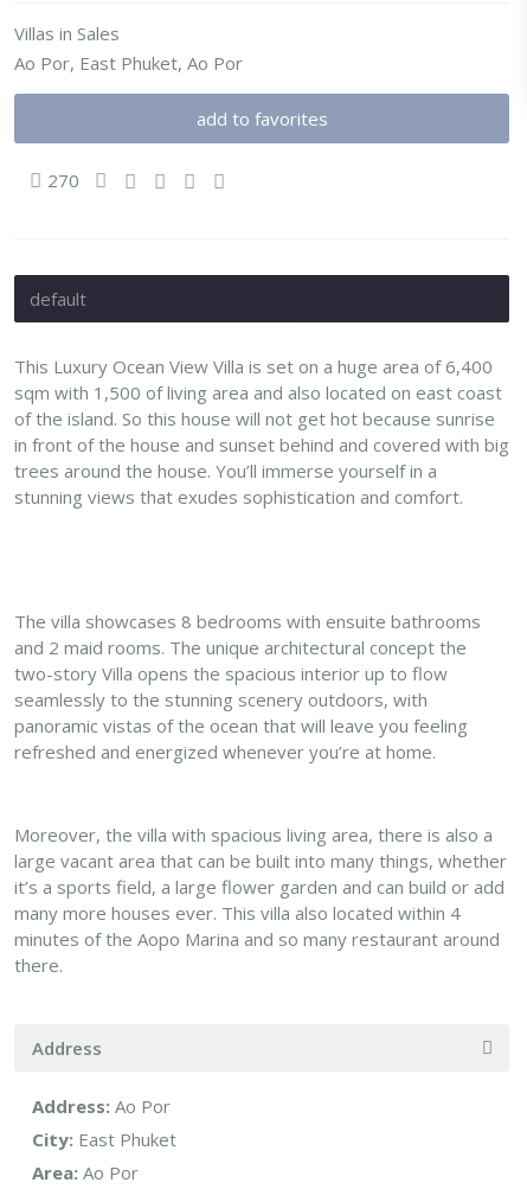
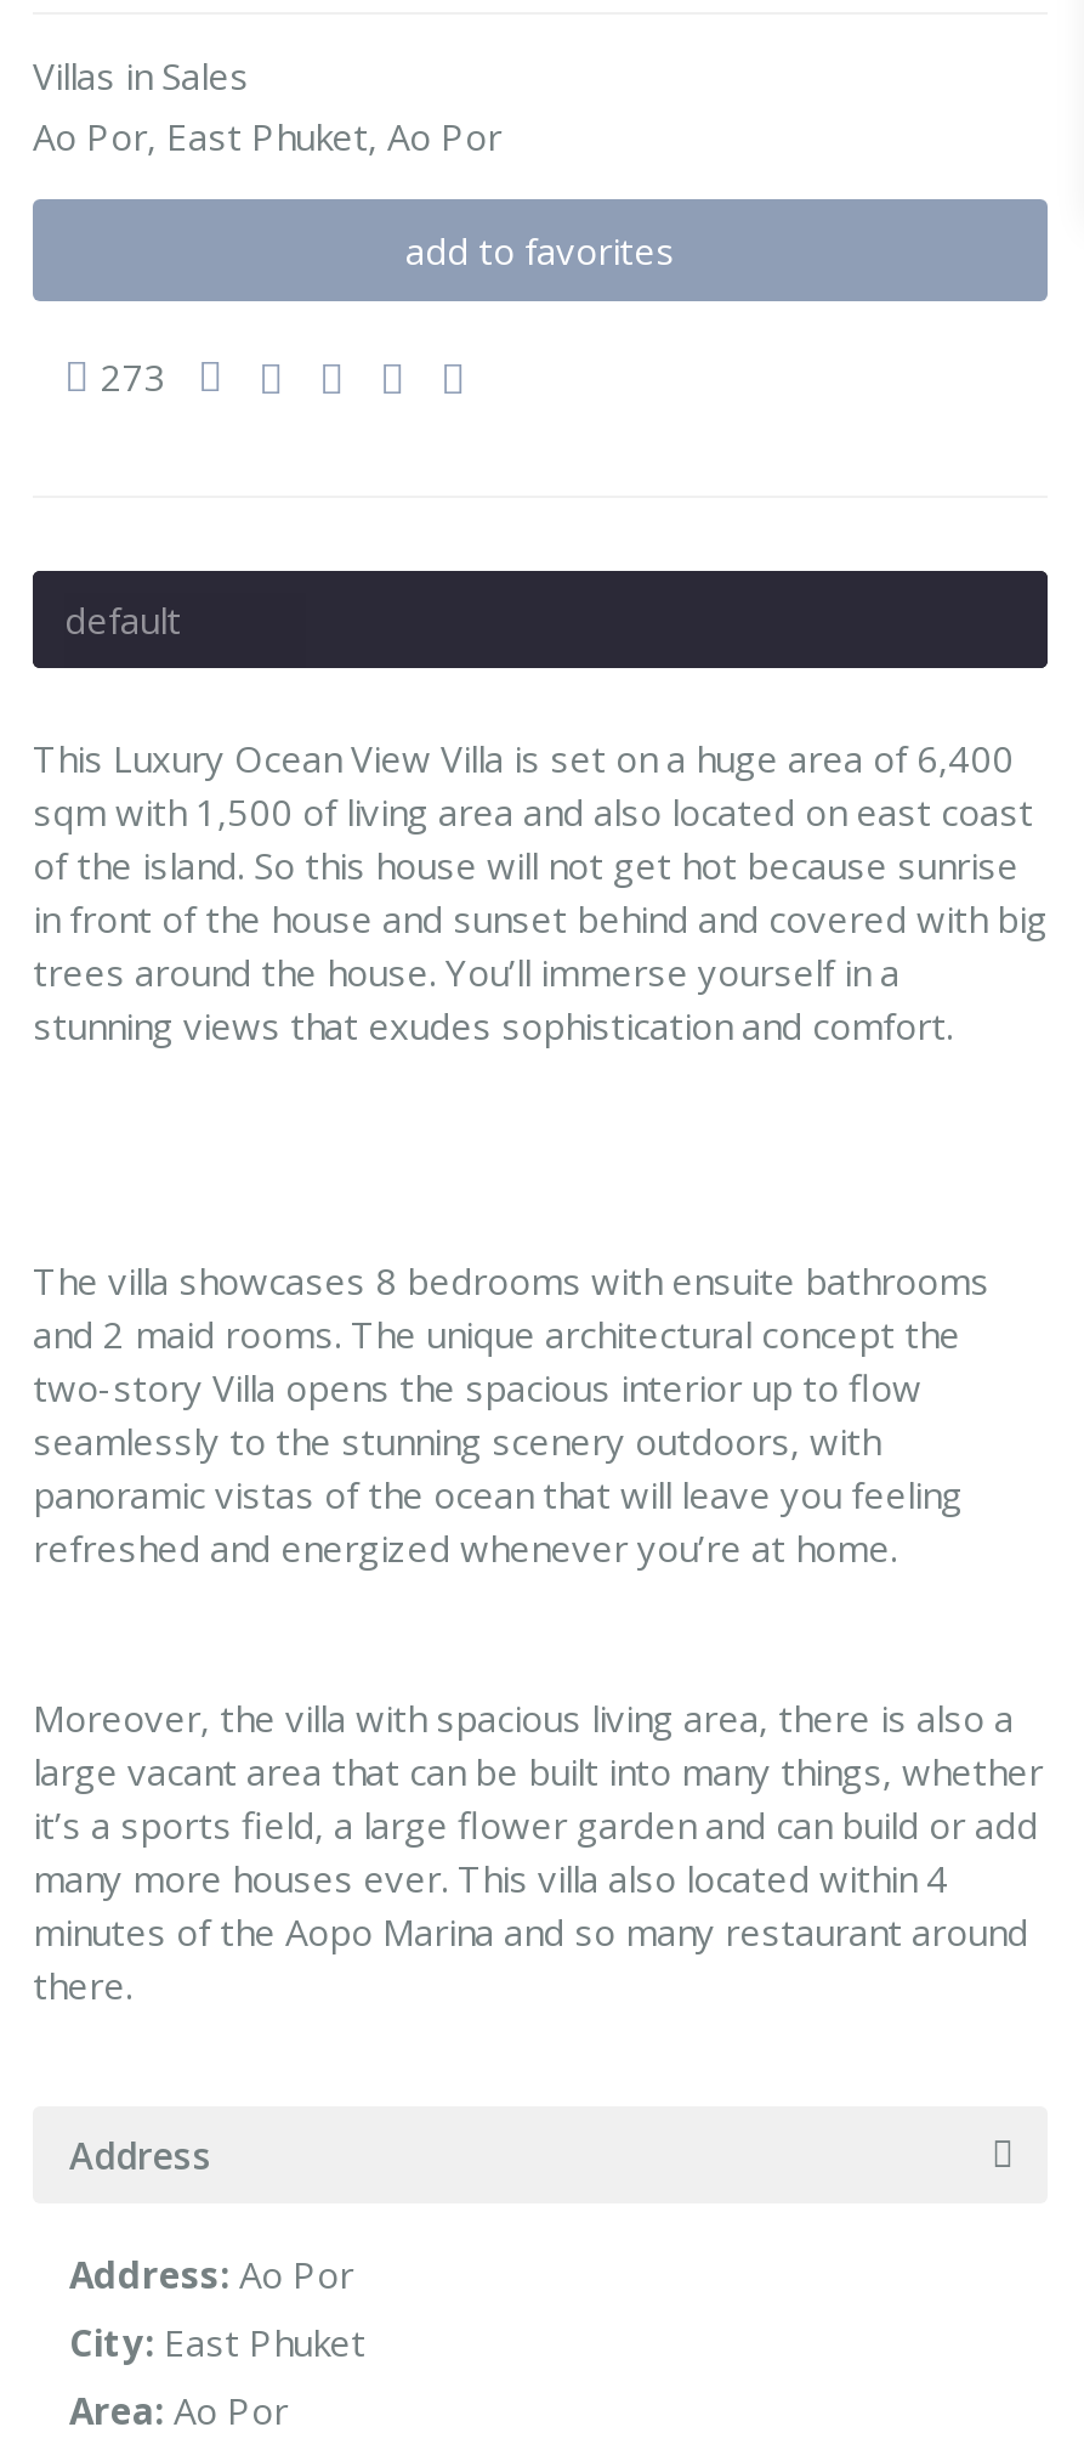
- 270
+ 273
